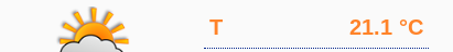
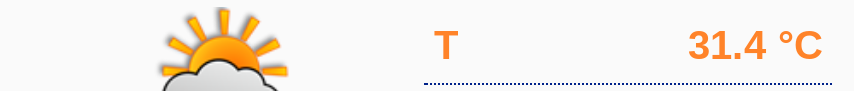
- 21.1 °C
+ 31.4 °C
